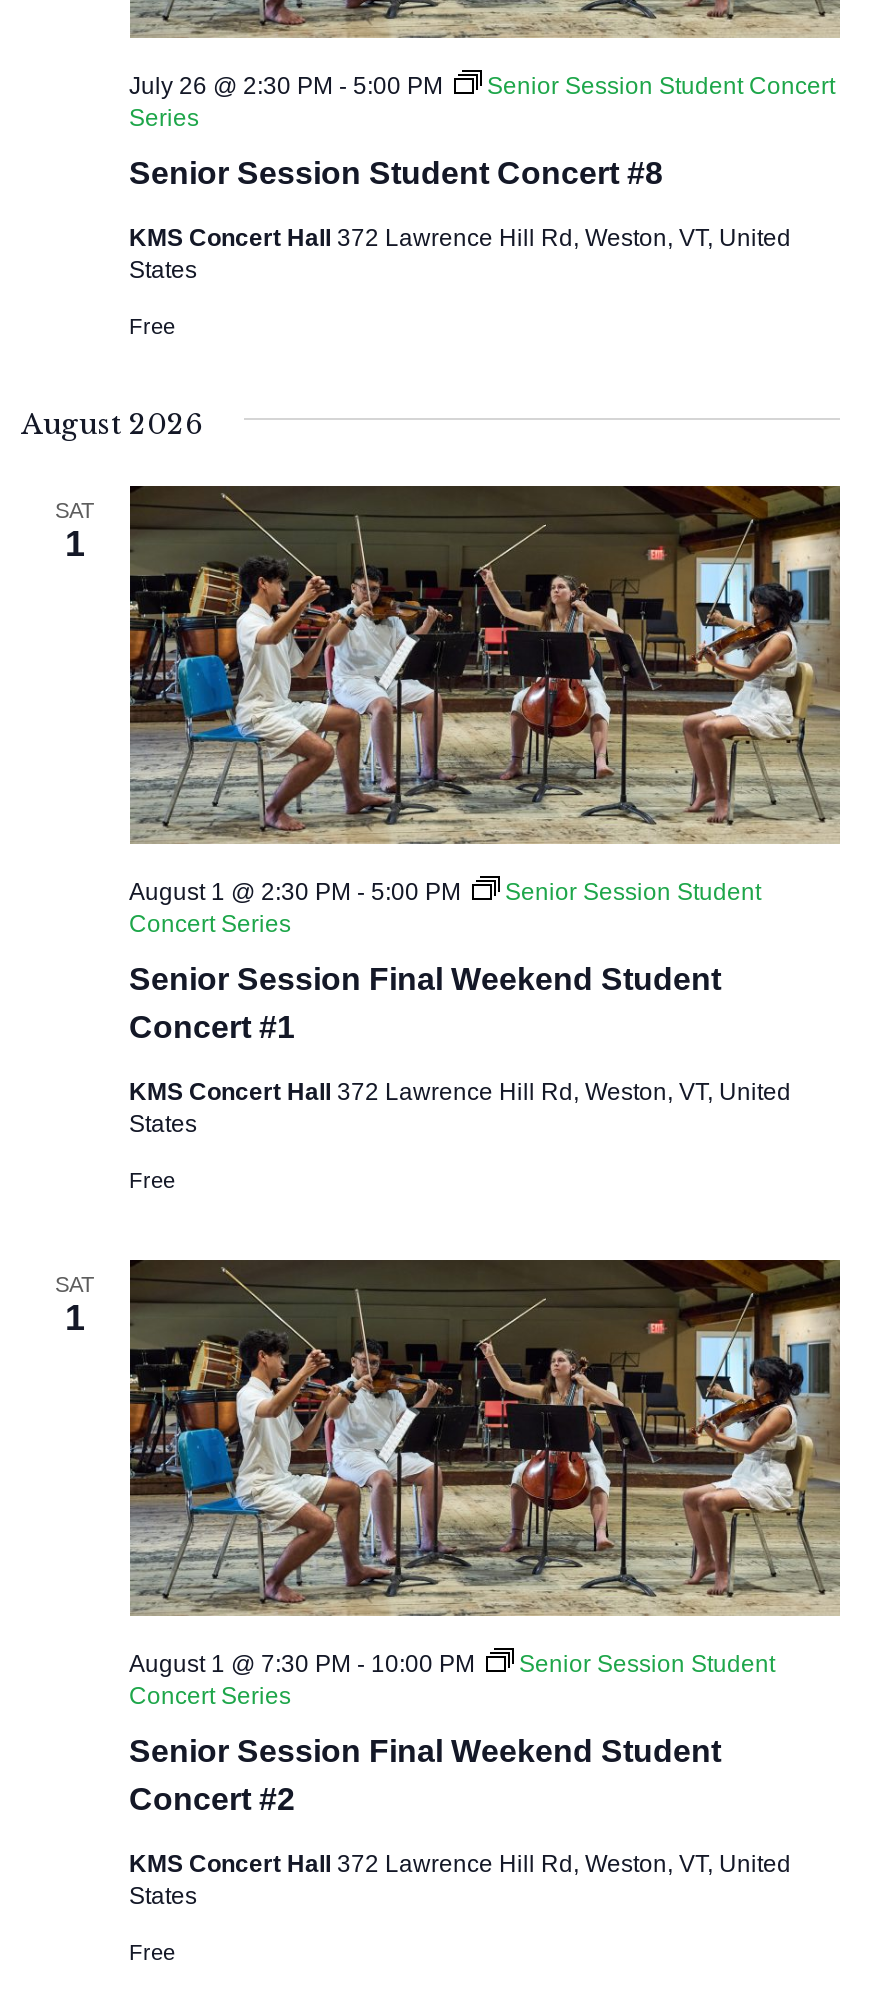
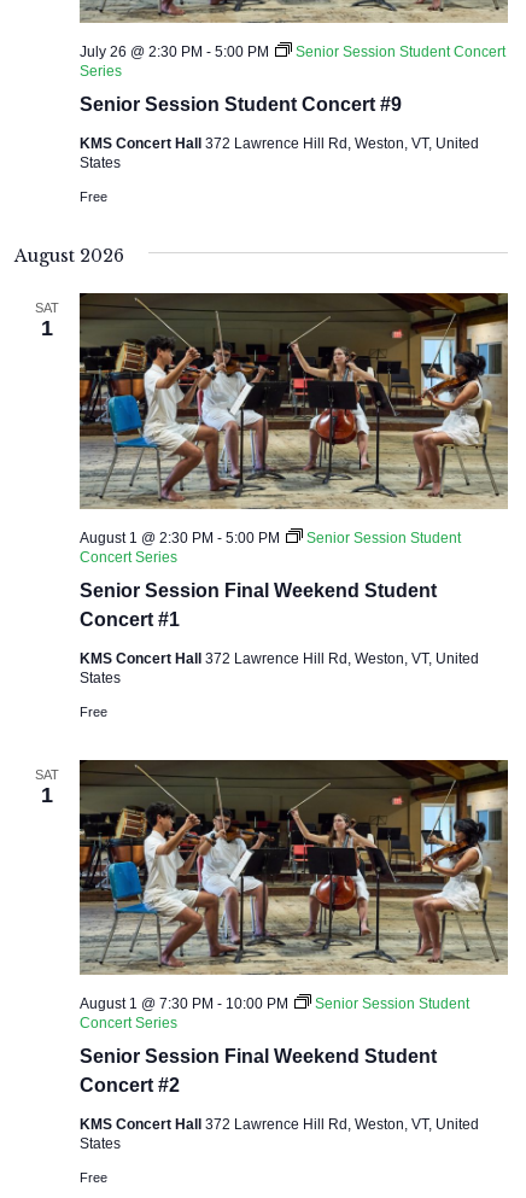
- Senior Session Student Concert #8
+ Senior Session Student Concert #9
